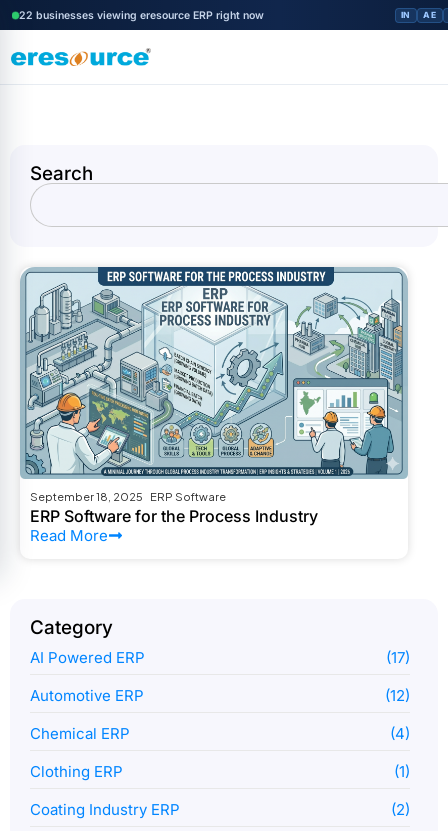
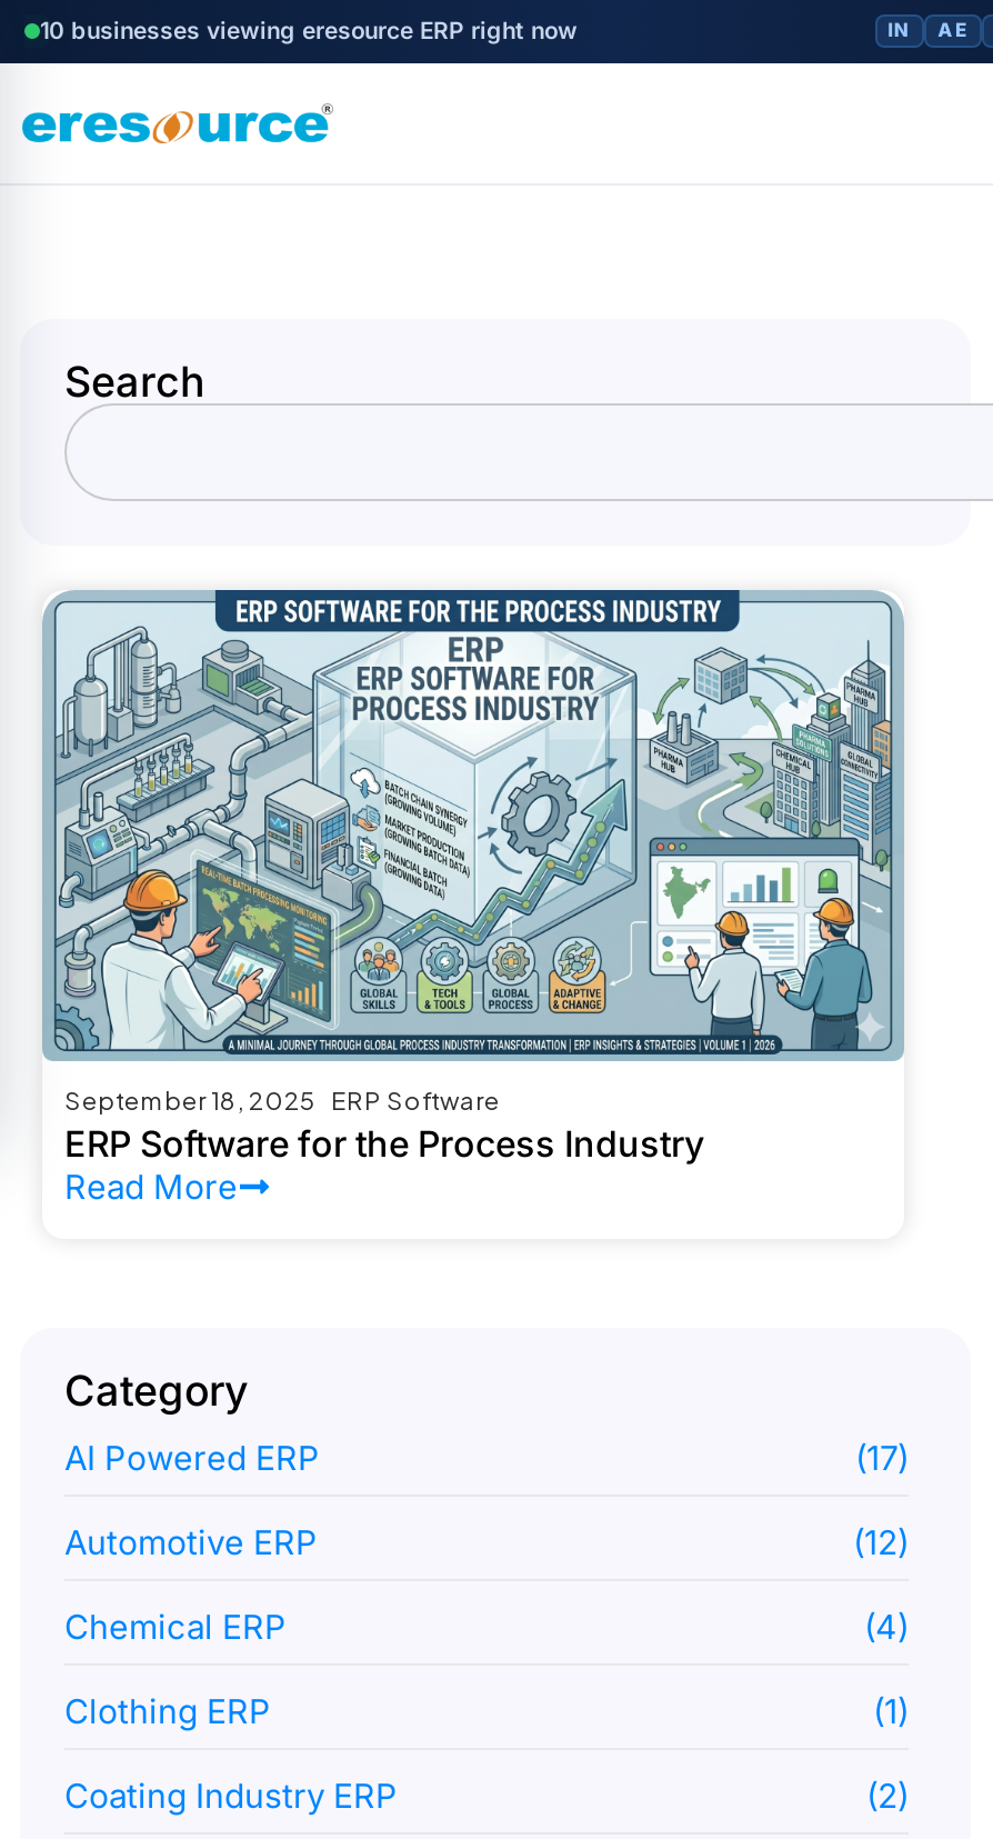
- 22 businesses viewing eresource ERP right now
+ 10 businesses viewing eresource ERP right now
